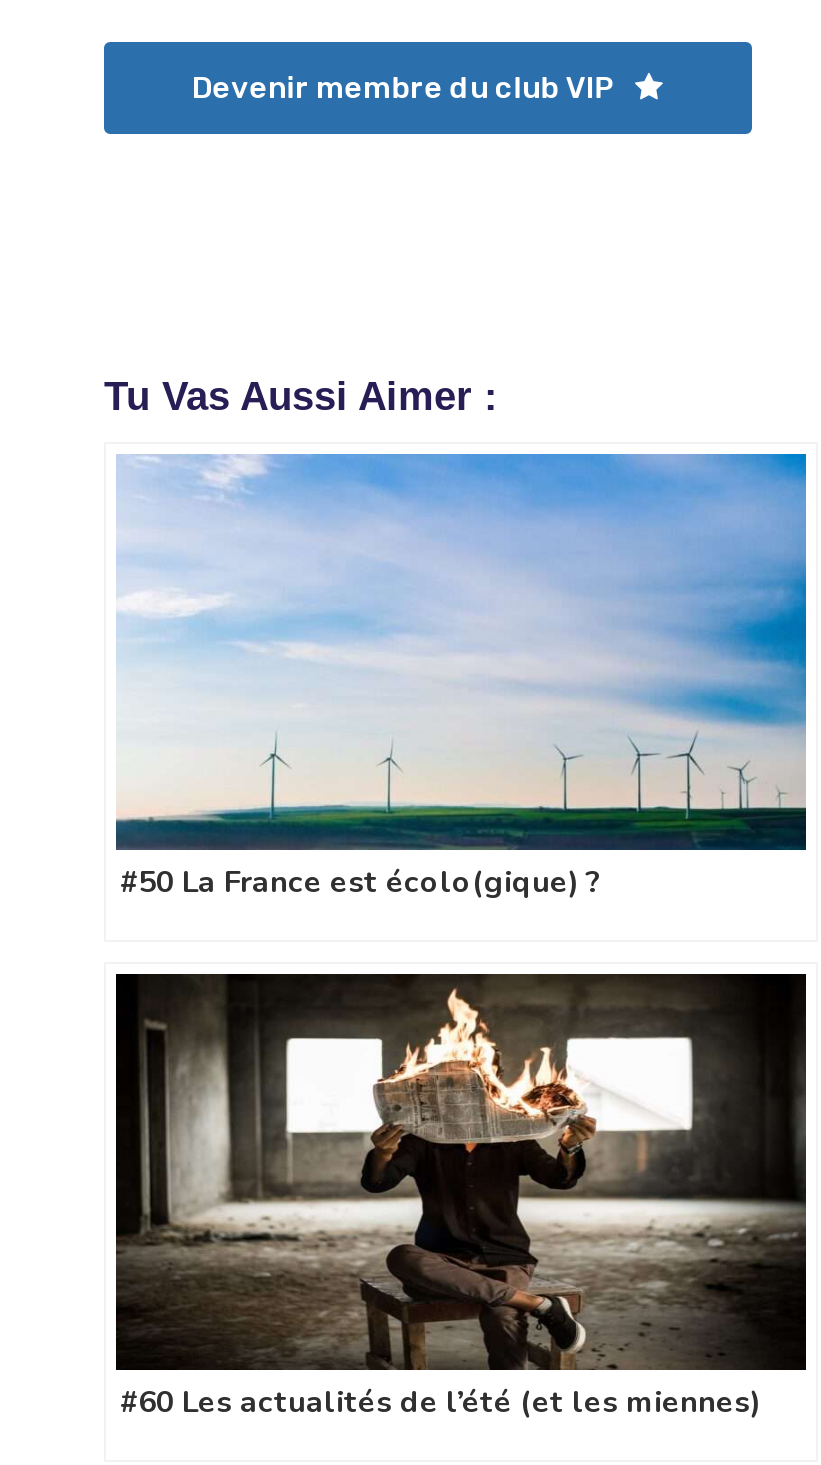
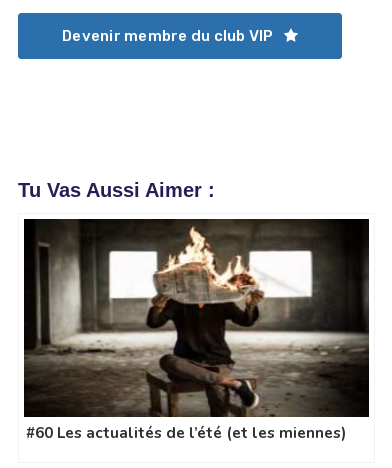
- [image]
- #50 La France est écolo(gique) ?
